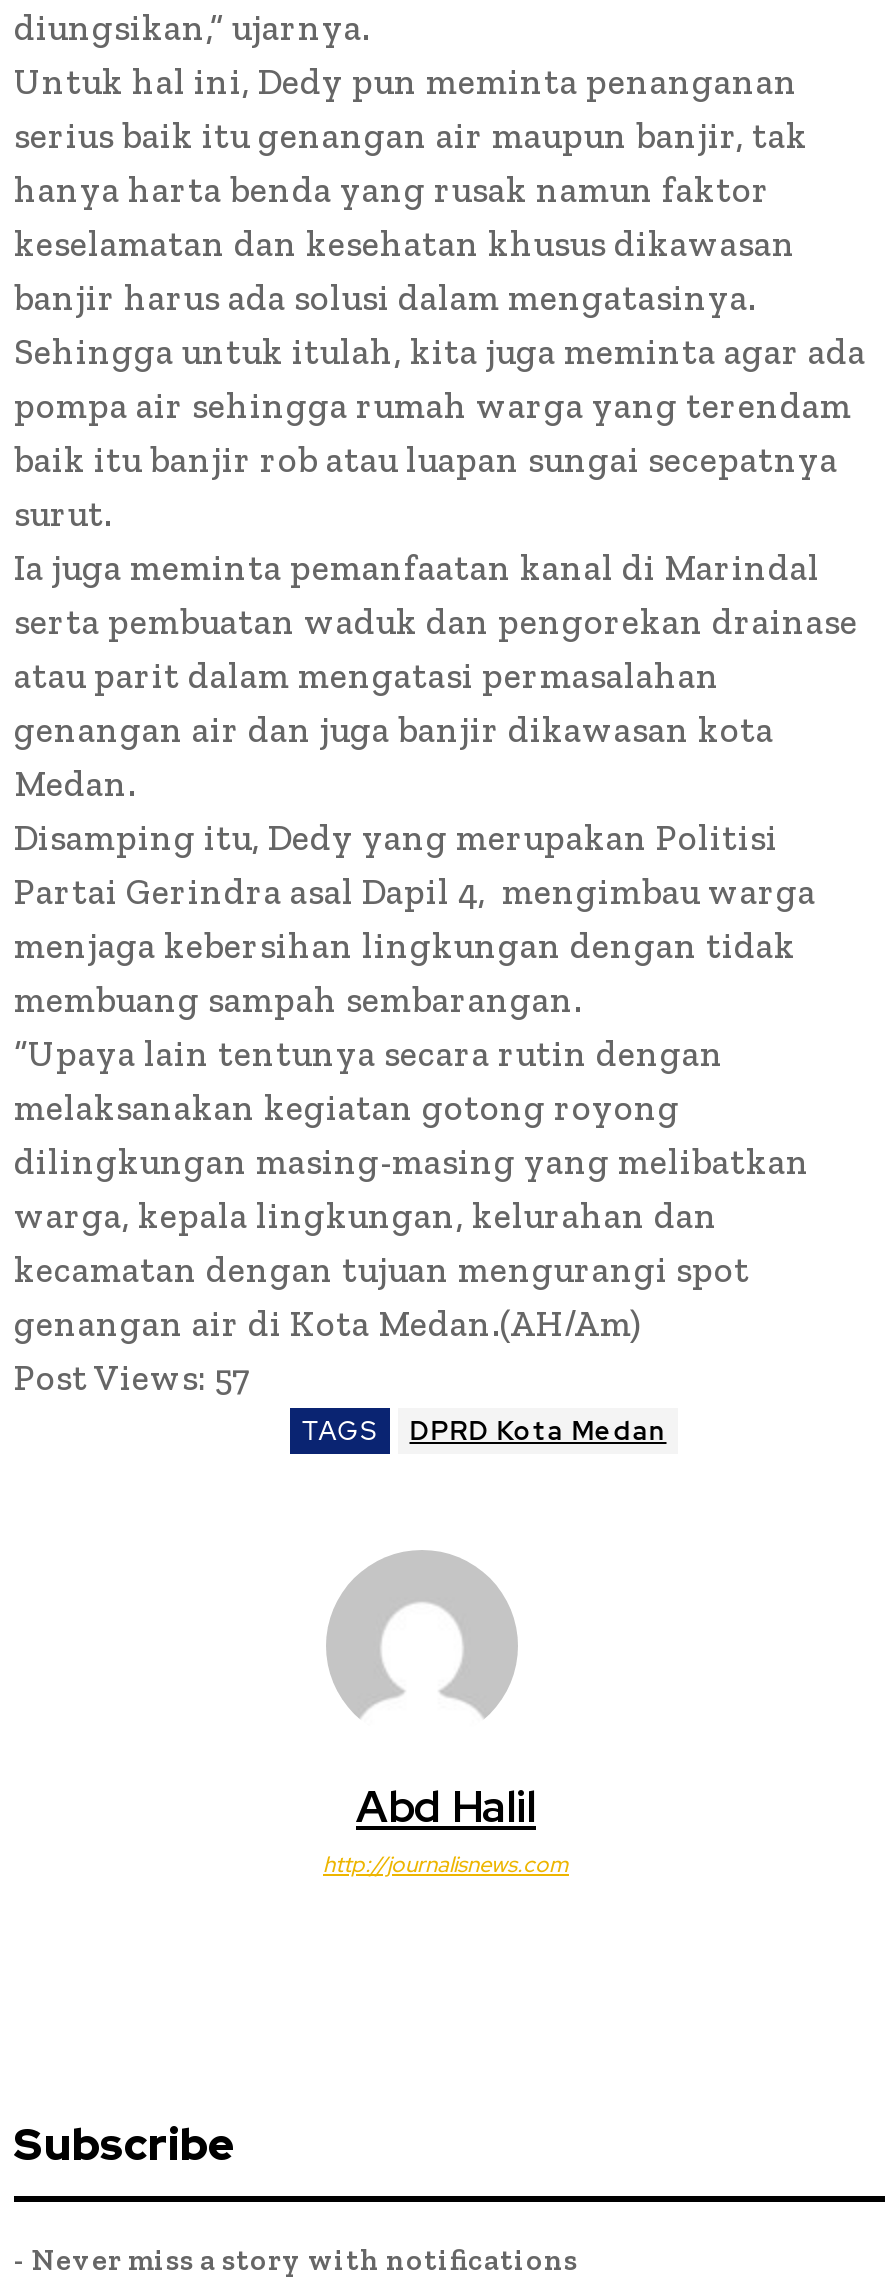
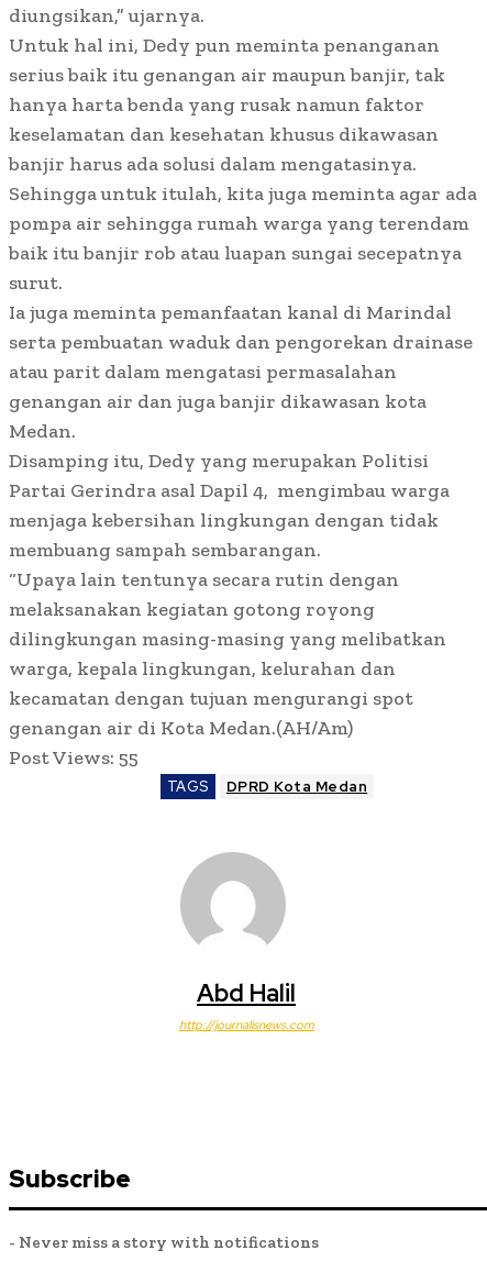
- Post Views: 57
+ Post Views: 55
